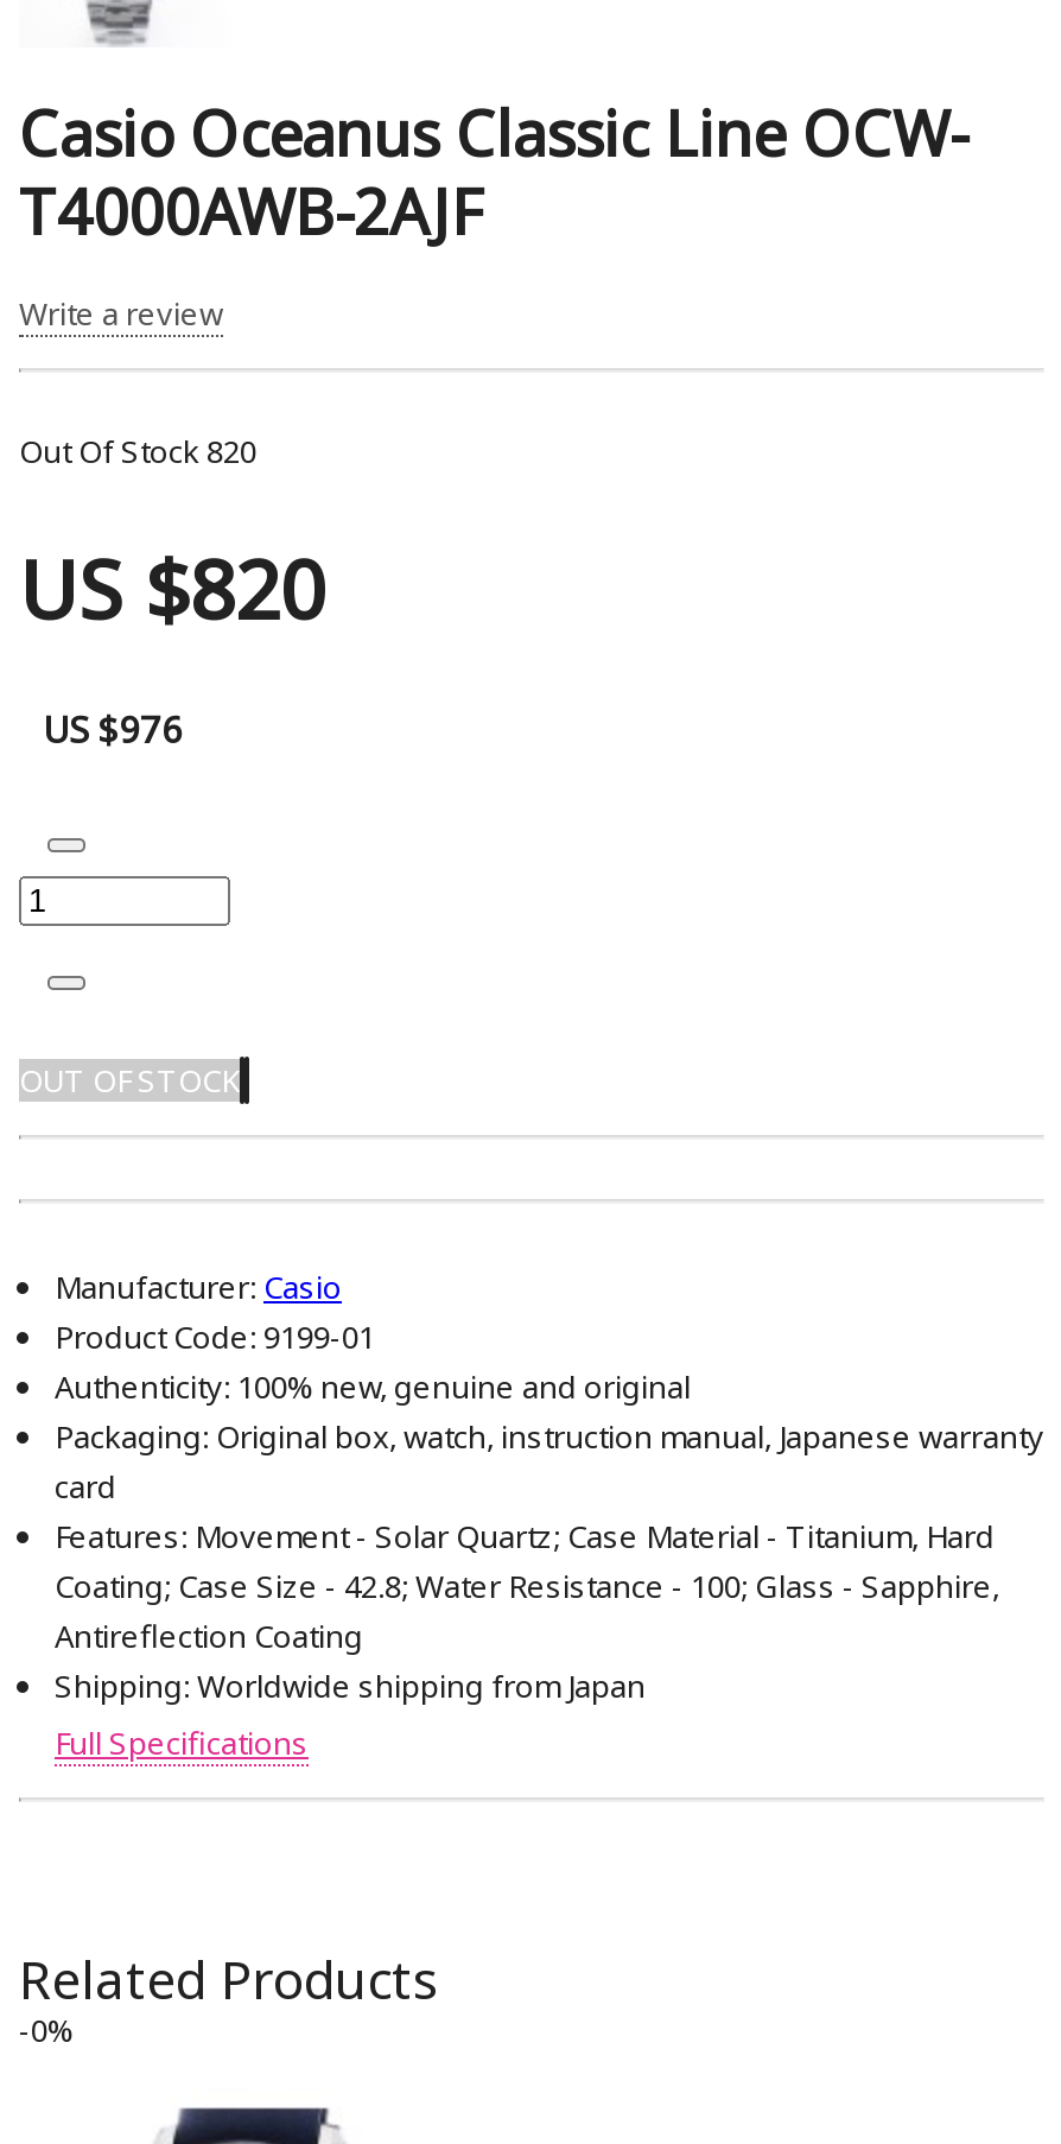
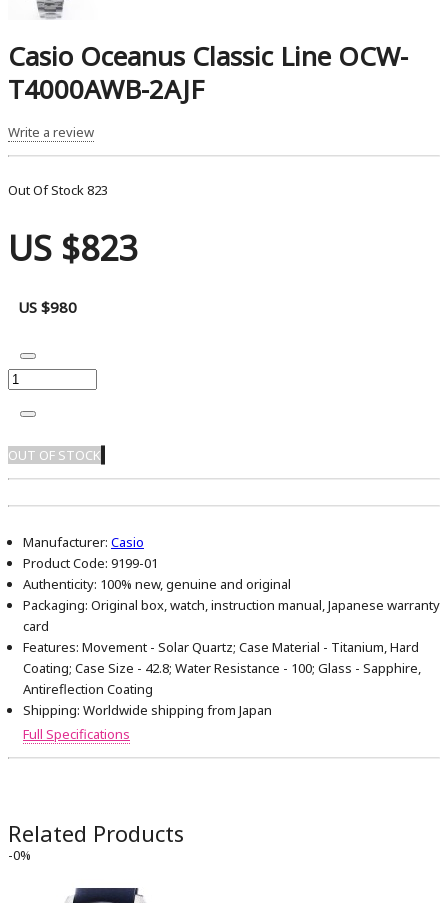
- Out Of Stock 820
+ Out Of Stock 823

- US $820
+ US $823

- US $976
+ US $980
